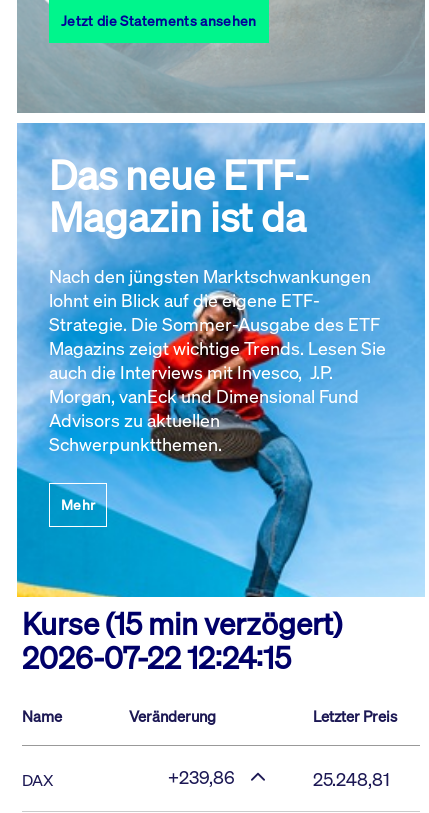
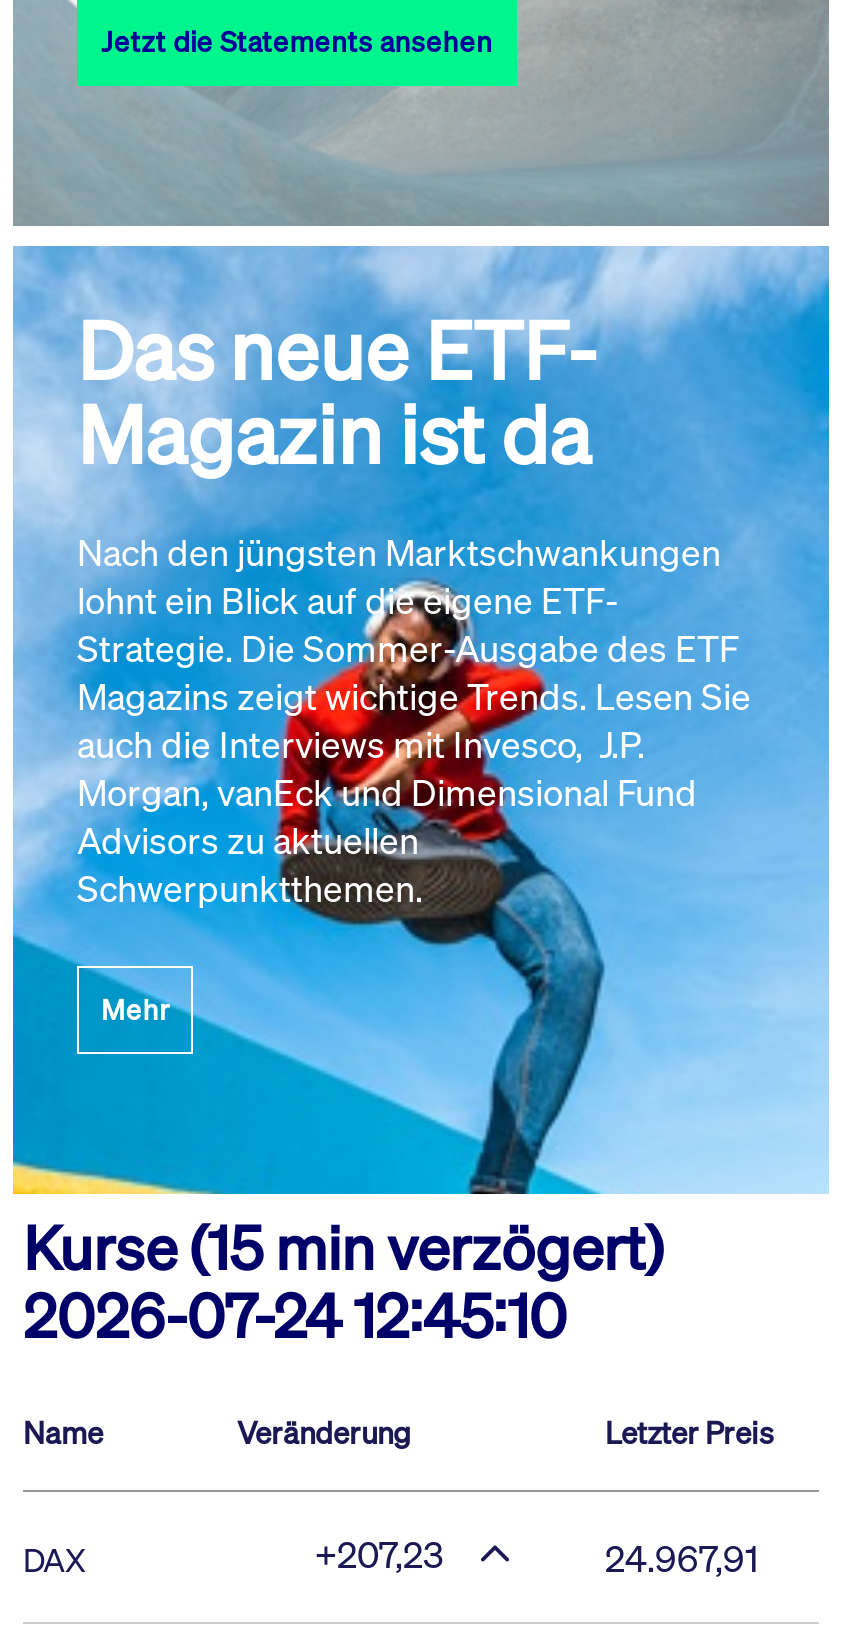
- 2026-07-22 12:24:15
+ 2026-07-24 12:45:10

- +239,86
+ +207,23

- 25.248,81
+ 24.967,91
